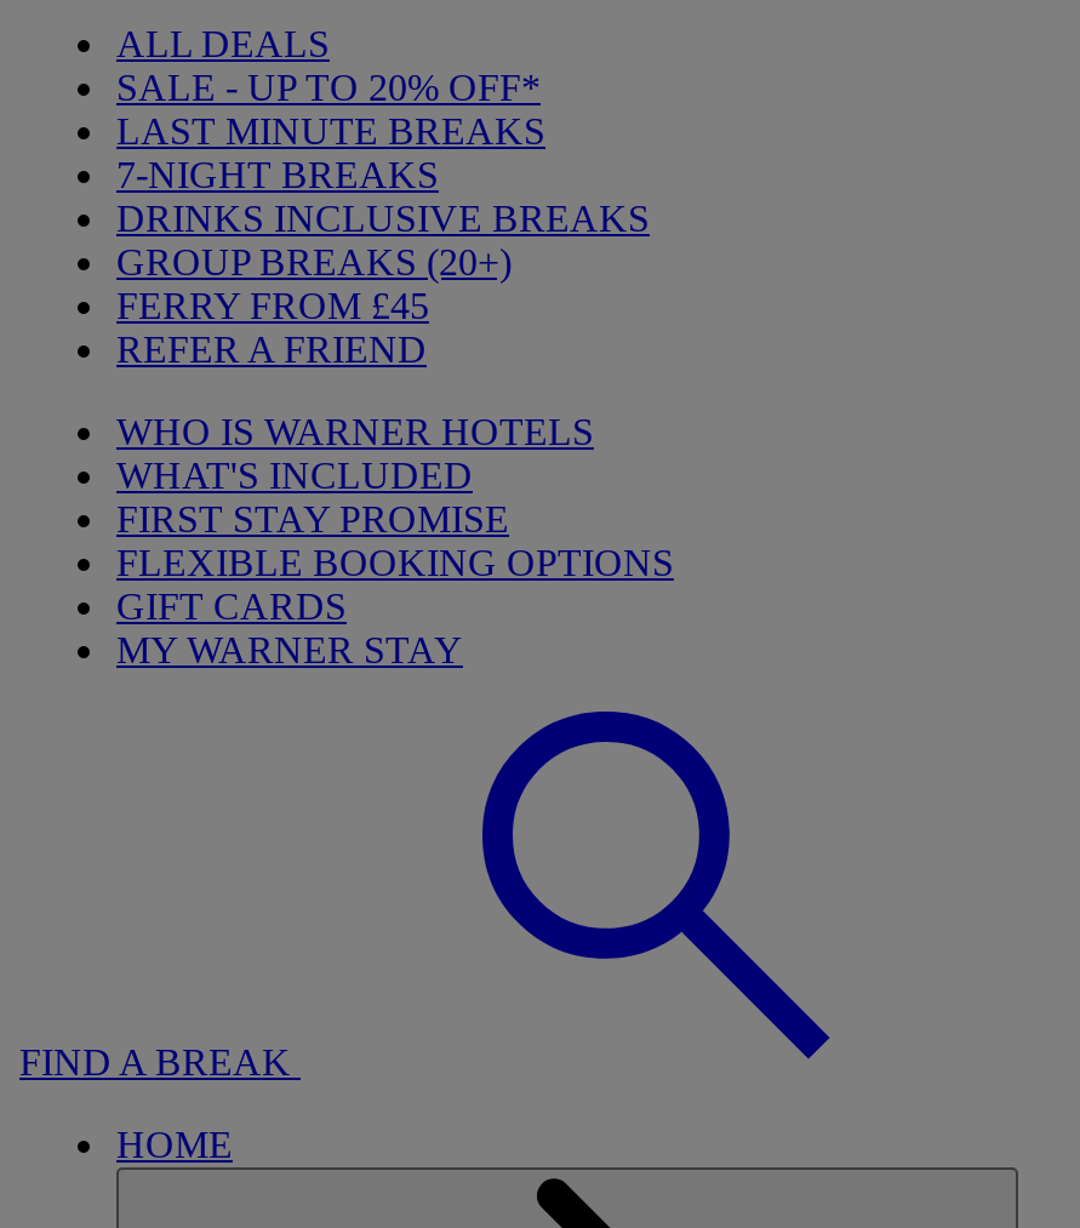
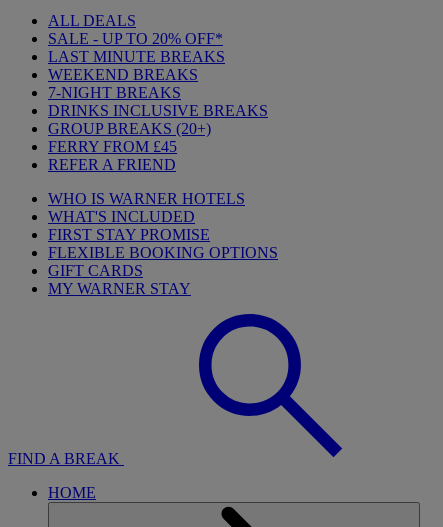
+ WEEKEND BREAKS
